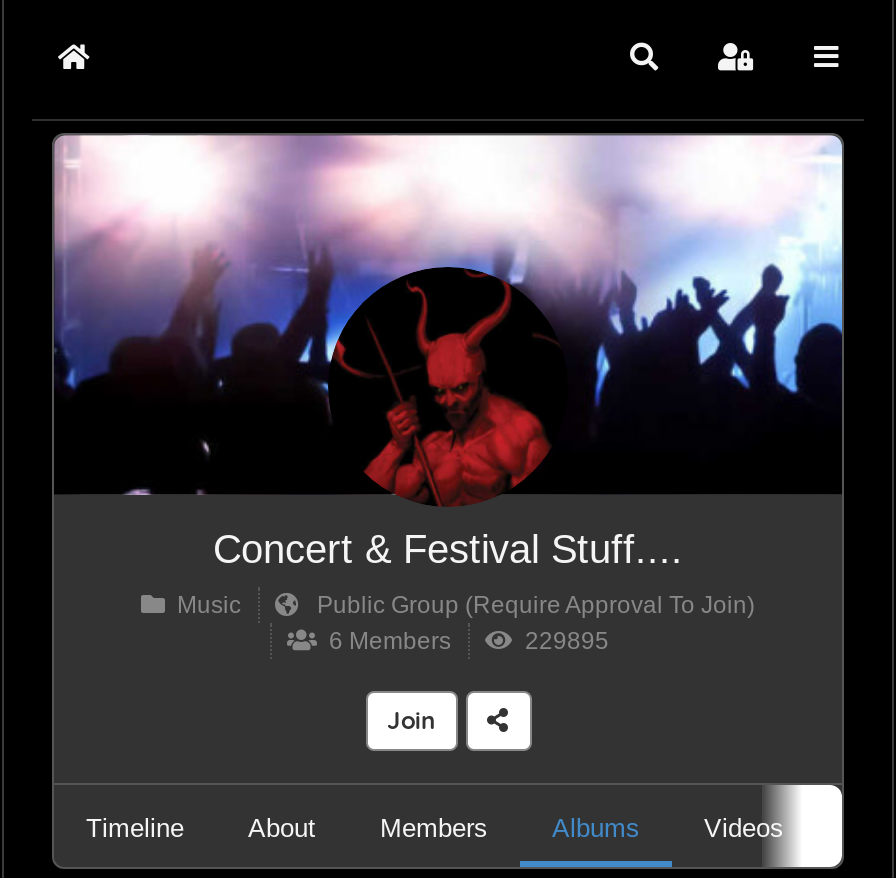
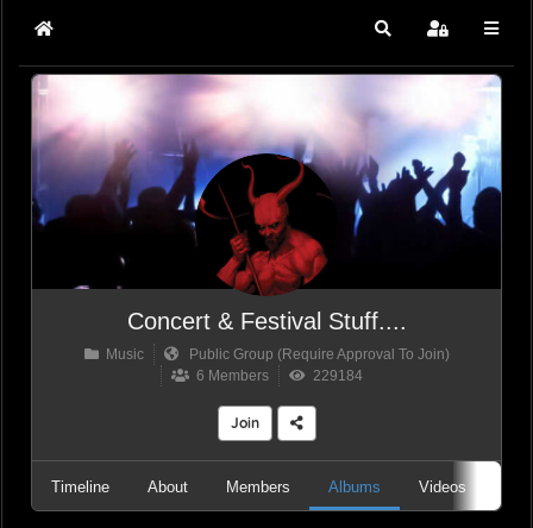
- 229895
+ 229184
